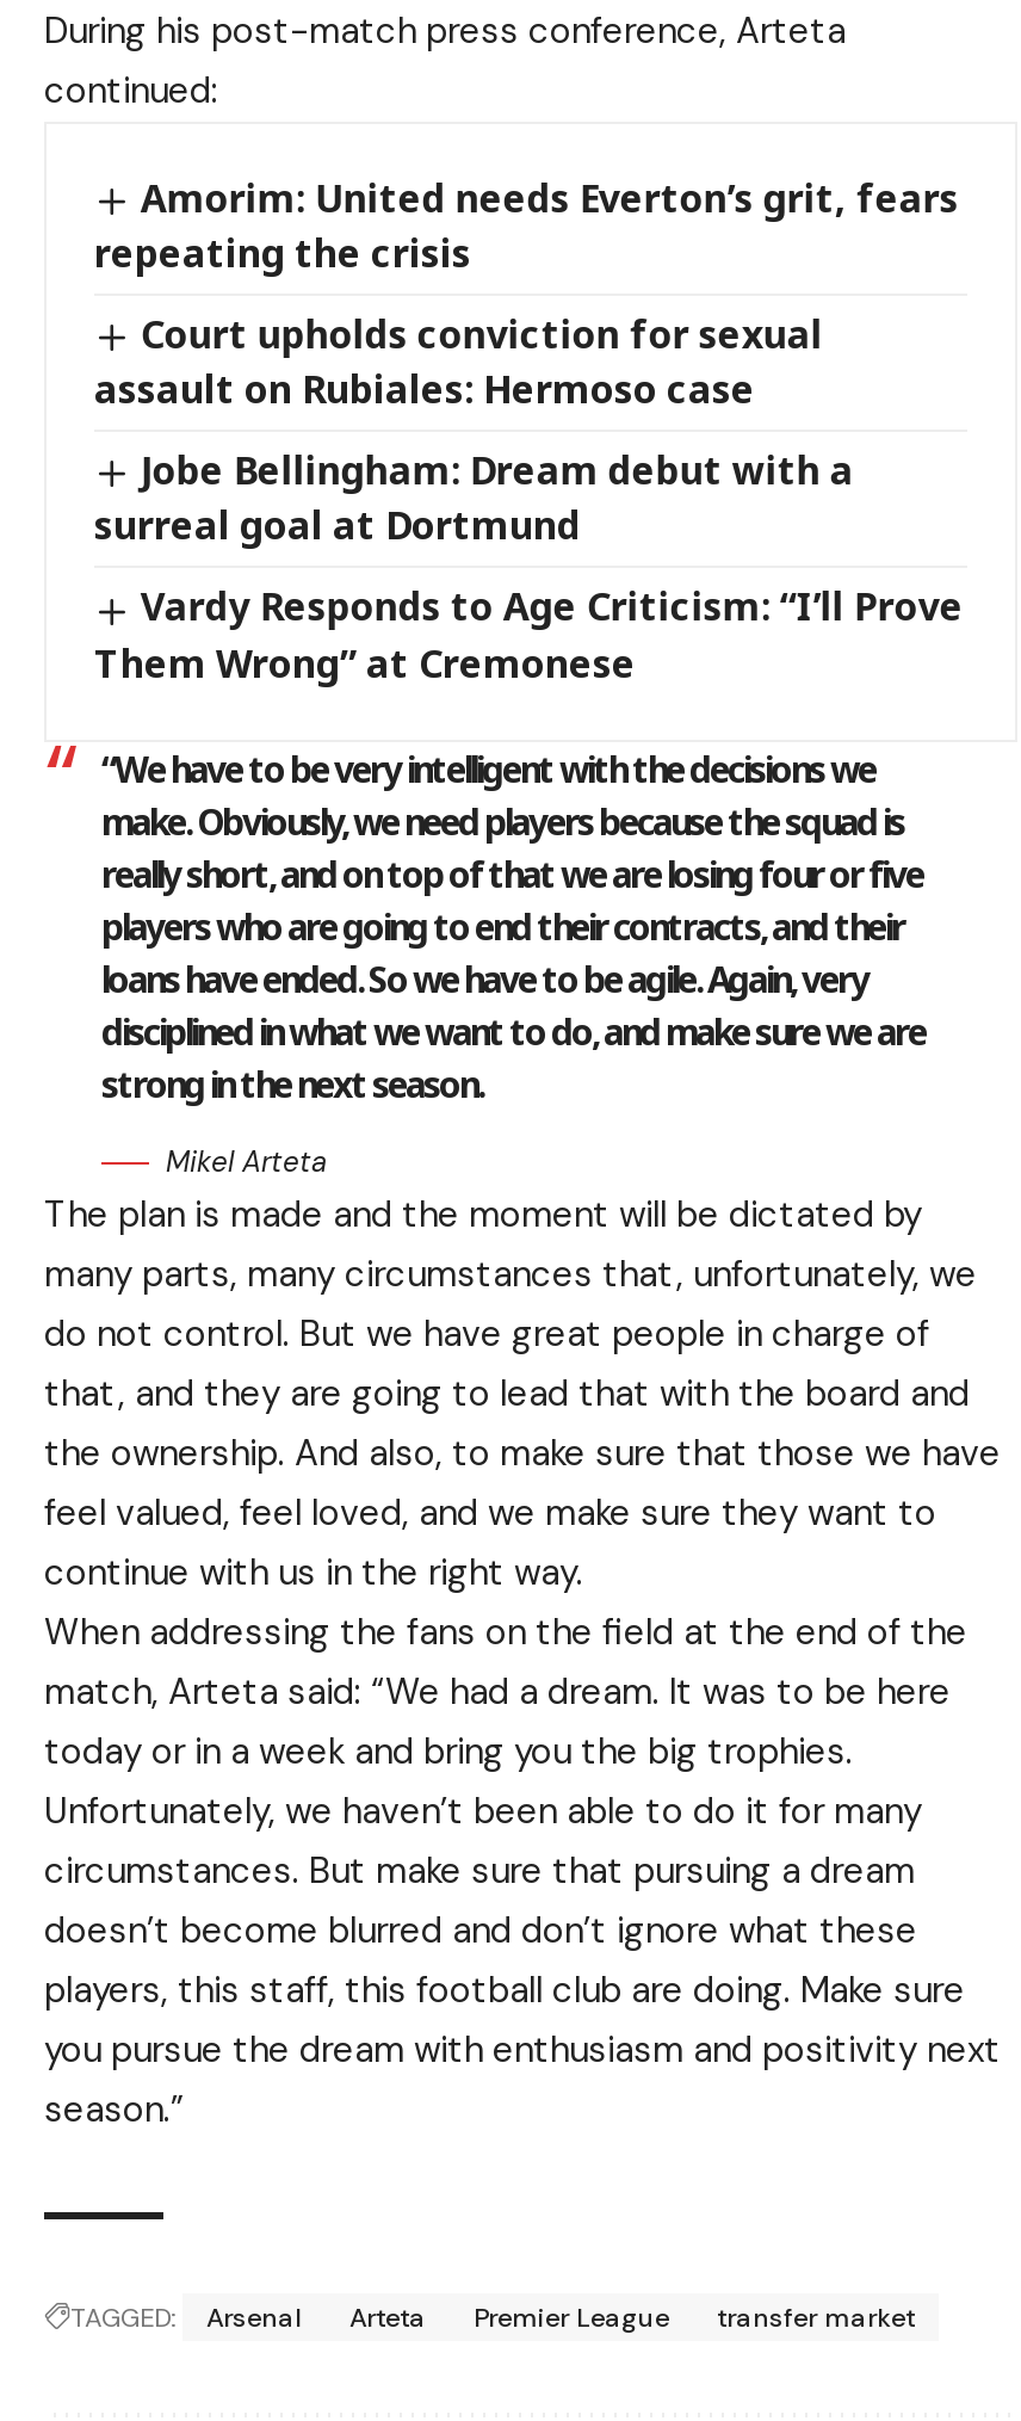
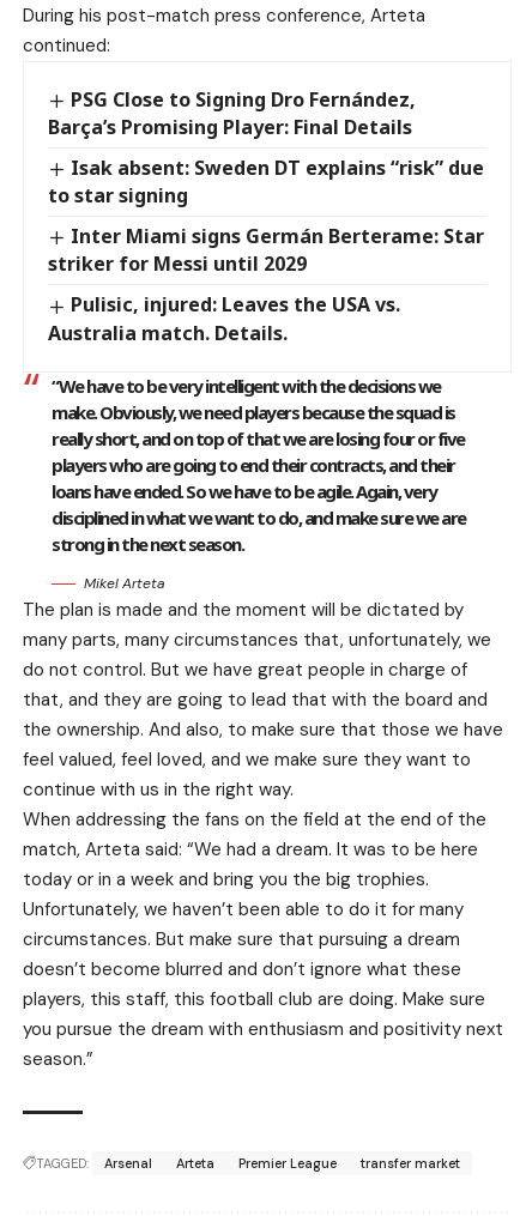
- Amorim: United needs Everton’s grit, fears
- repeating the crisis
+ PSG Close to Signing Dro Fernández,
+ Barça’s Promising Player: Final Details

- Court upholds conviction for sexual
- assault on Rubiales: Hermoso case
+ Isak absent: Sweden DT explains “risk” due
+ to star signing

- Jobe Bellingham: Dream debut with a
- surreal goal at Dortmund
+ Inter Miami signs Germán Berterame: Star
+ striker for Messi until 2029

- Vardy Responds to Age Criticism: “I’ll Prove
- Them Wrong” at Cremonese
+ Pulisic, injured: Leaves the USA vs.
+ Australia match. Details.
